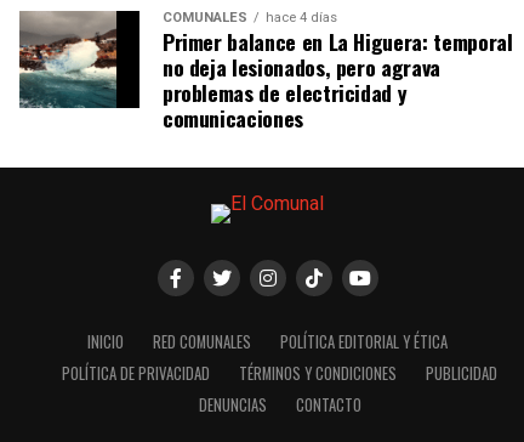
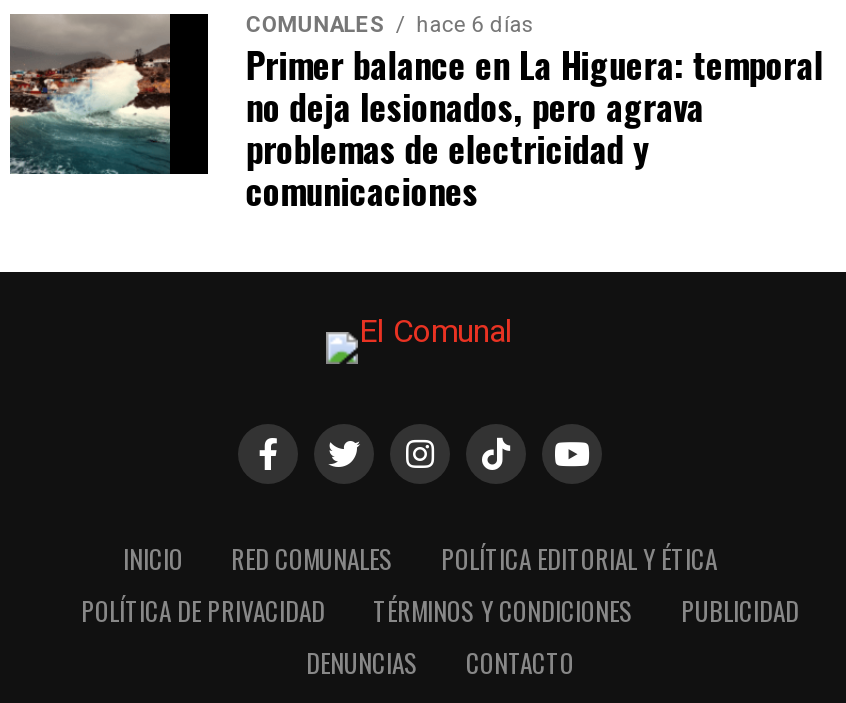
- COMUNALES hace 4 días
+ COMUNALES hace 6 días
